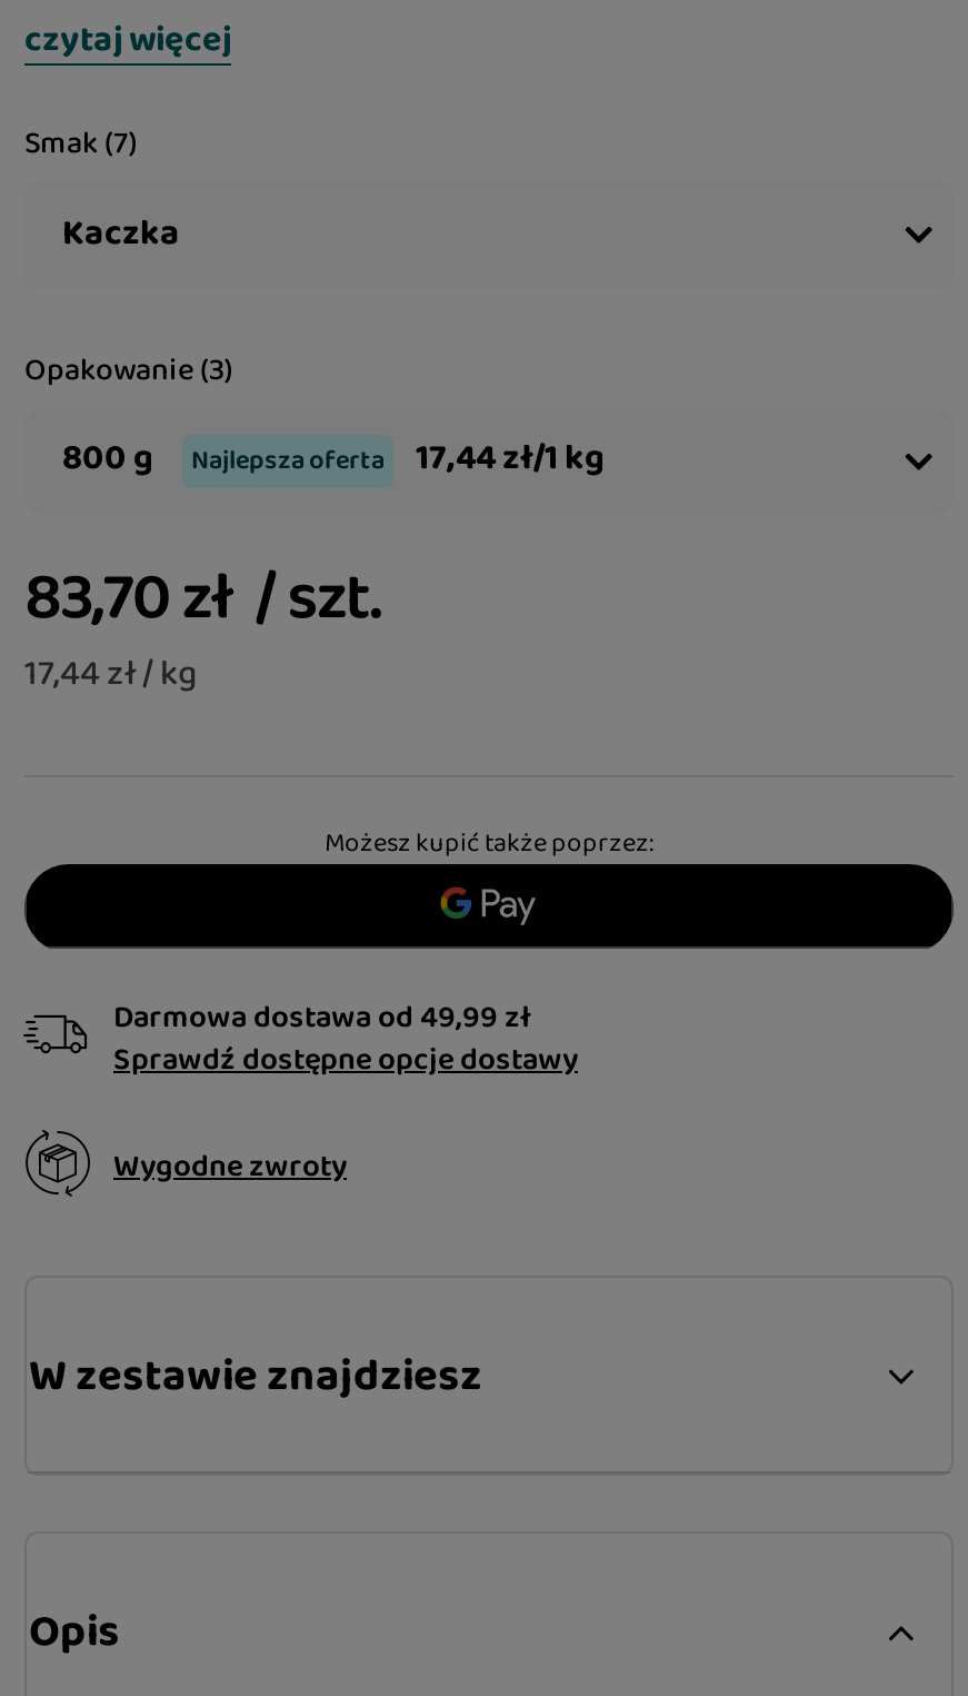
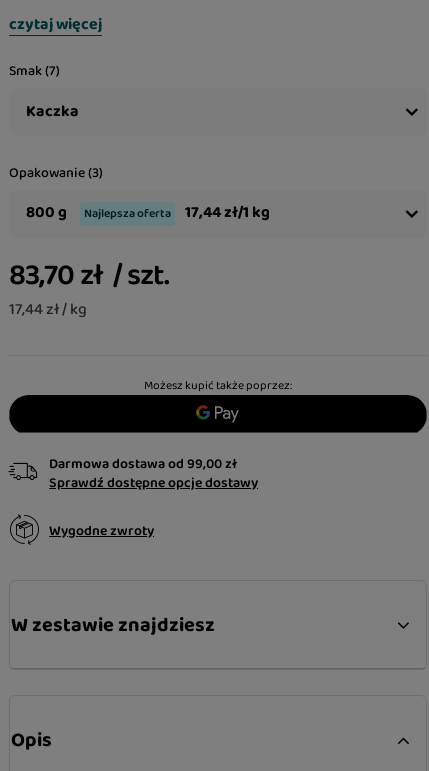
- Darmowa dostawa od 49,99 zł
+ Darmowa dostawa od 99,00 zł
